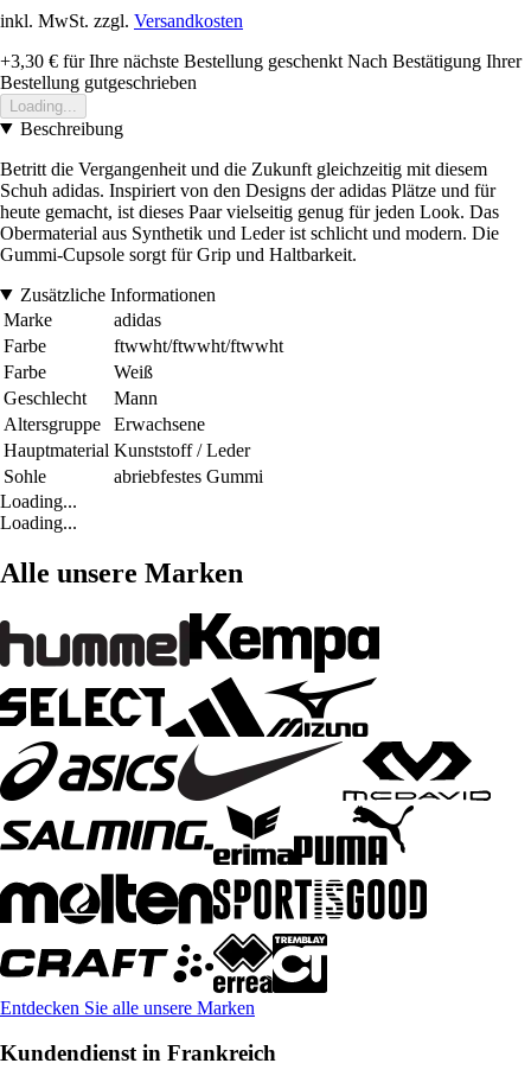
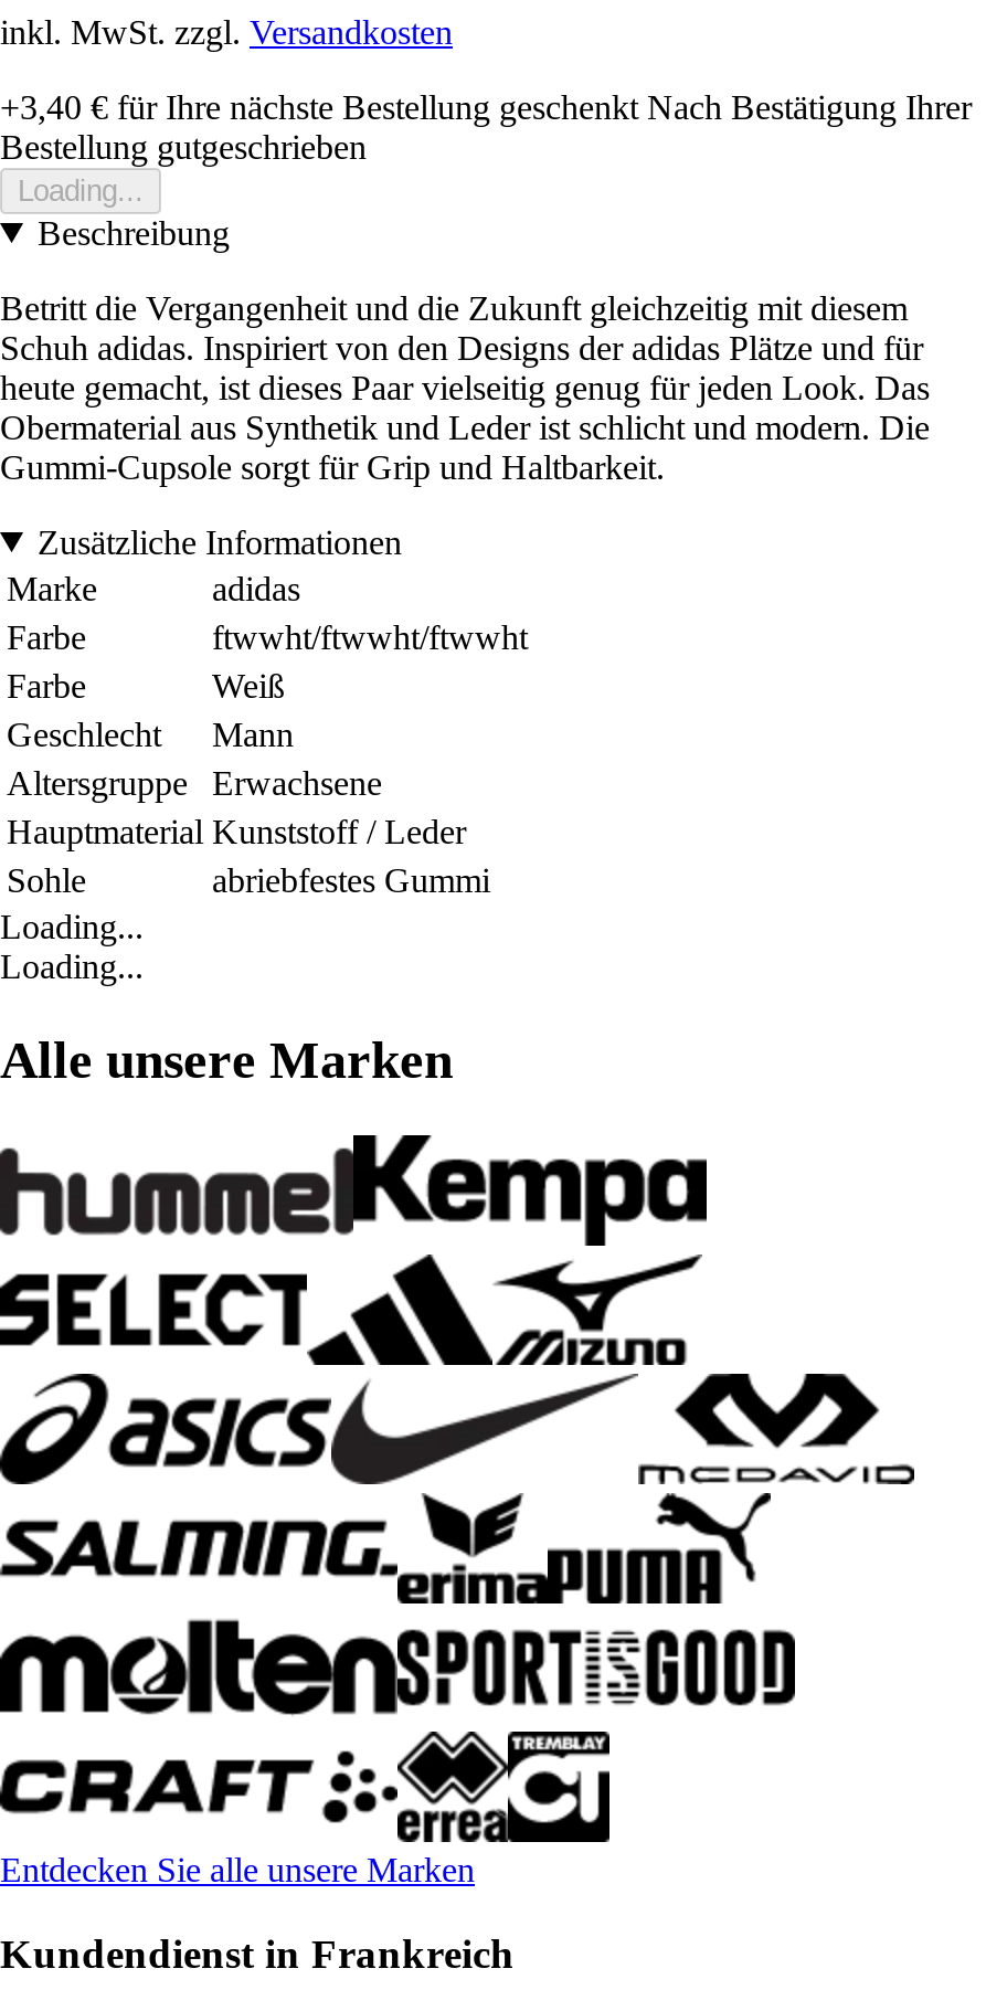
- +3,30 €für Ihre nächste Bestellung geschenkt Nach Bestätigung Ihrer
+ +3,40 €für Ihre nächste Bestellung geschenkt Nach Bestätigung Ihrer
